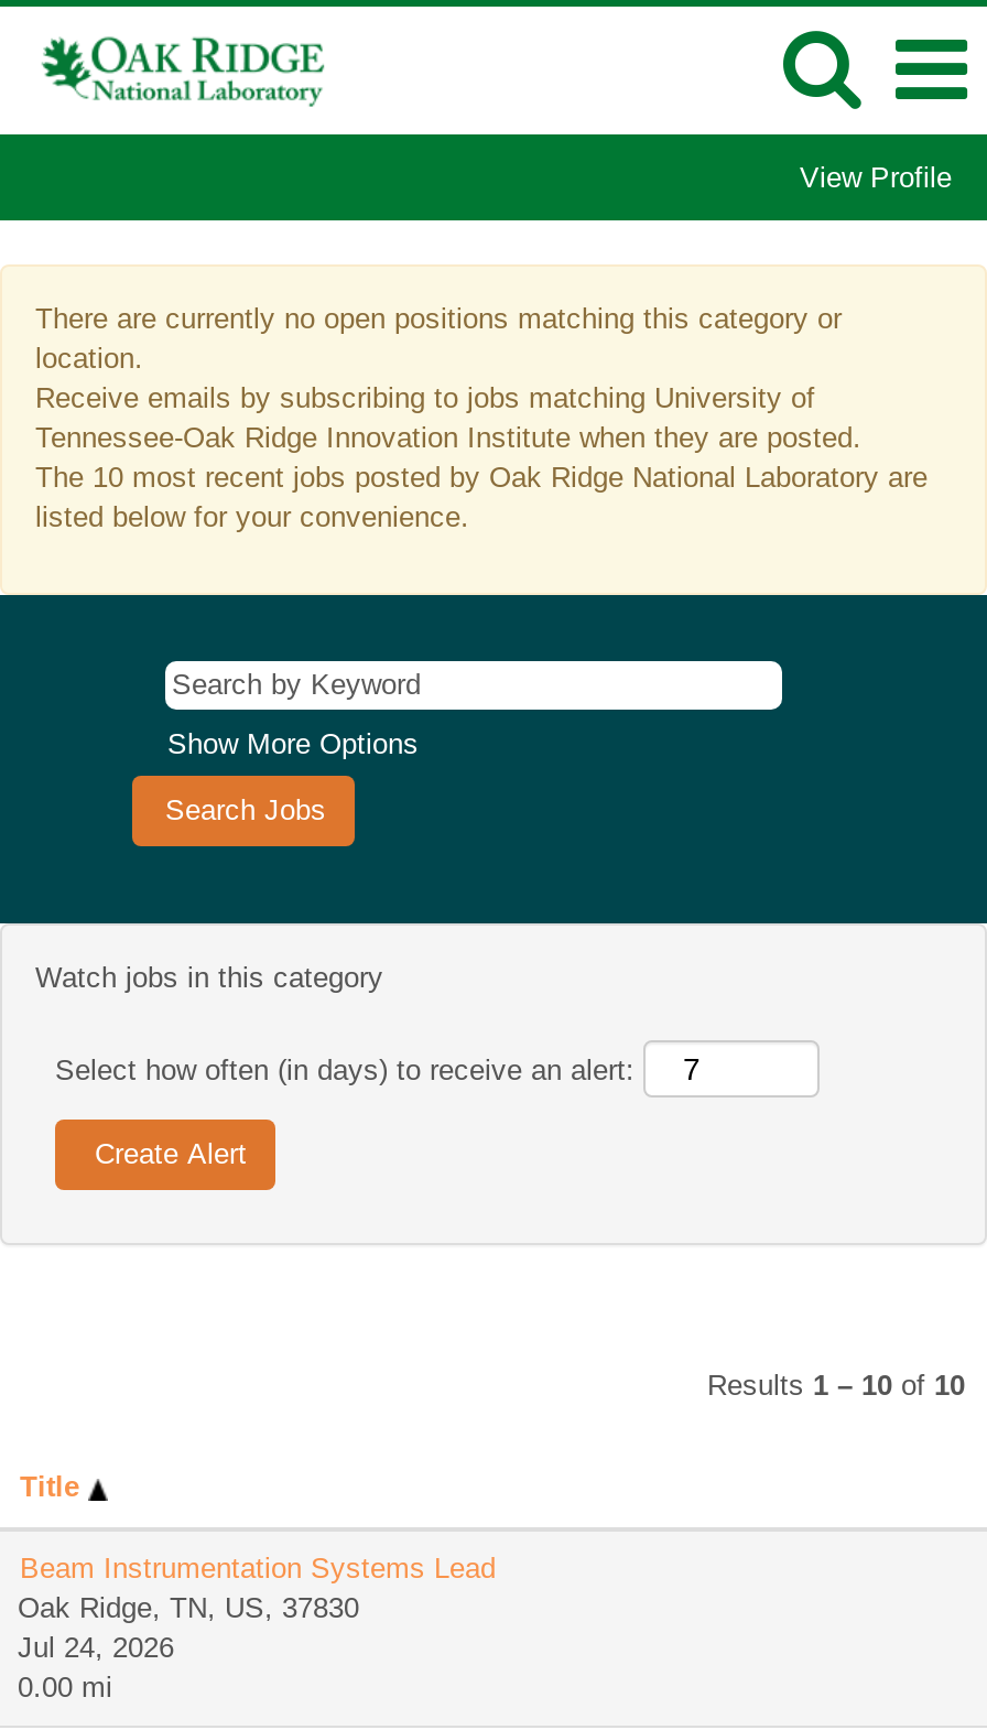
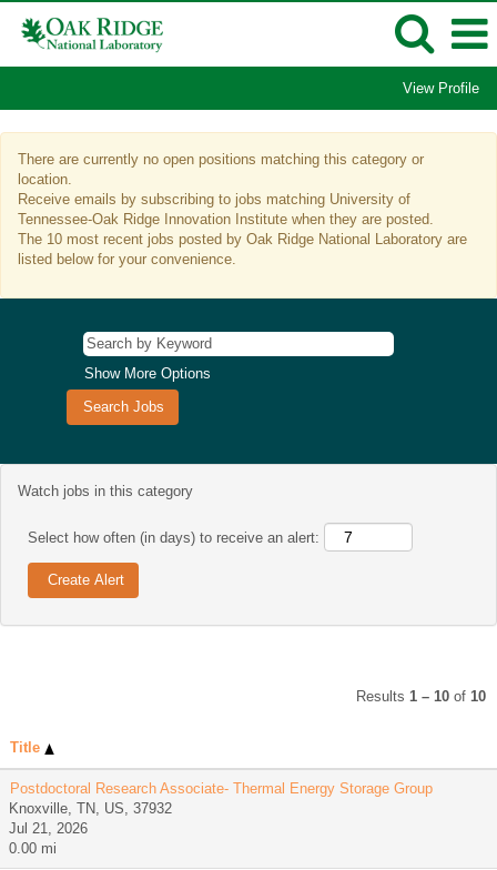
- Beam Instrumentation Systems Lead
- Oak Ridge, TN, US, 37830
- Jul 24, 2026
+ Postdoctoral Research Associate- Thermal Energy Storage Group
+ Knoxville, TN, US, 37932
+ Jul 21, 2026
